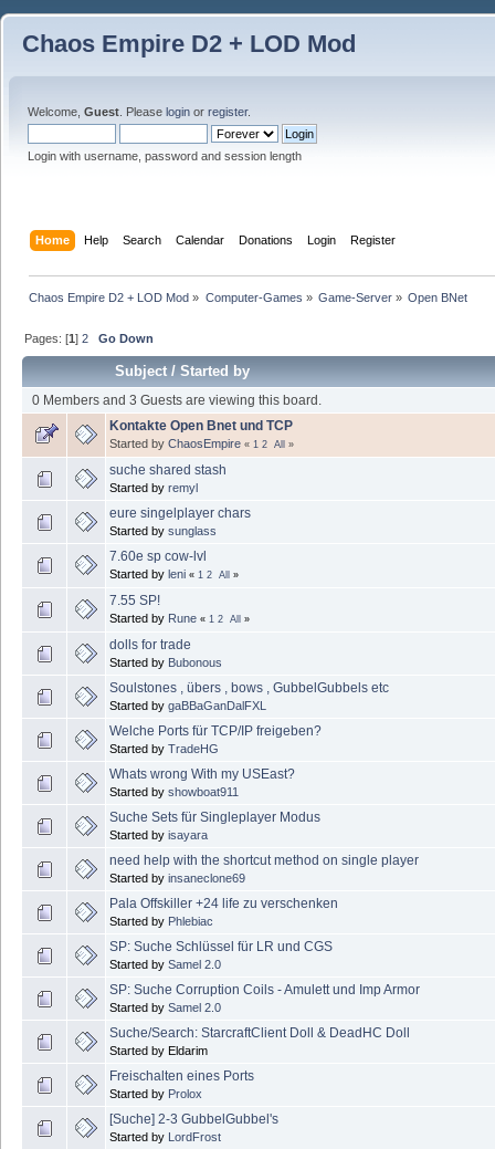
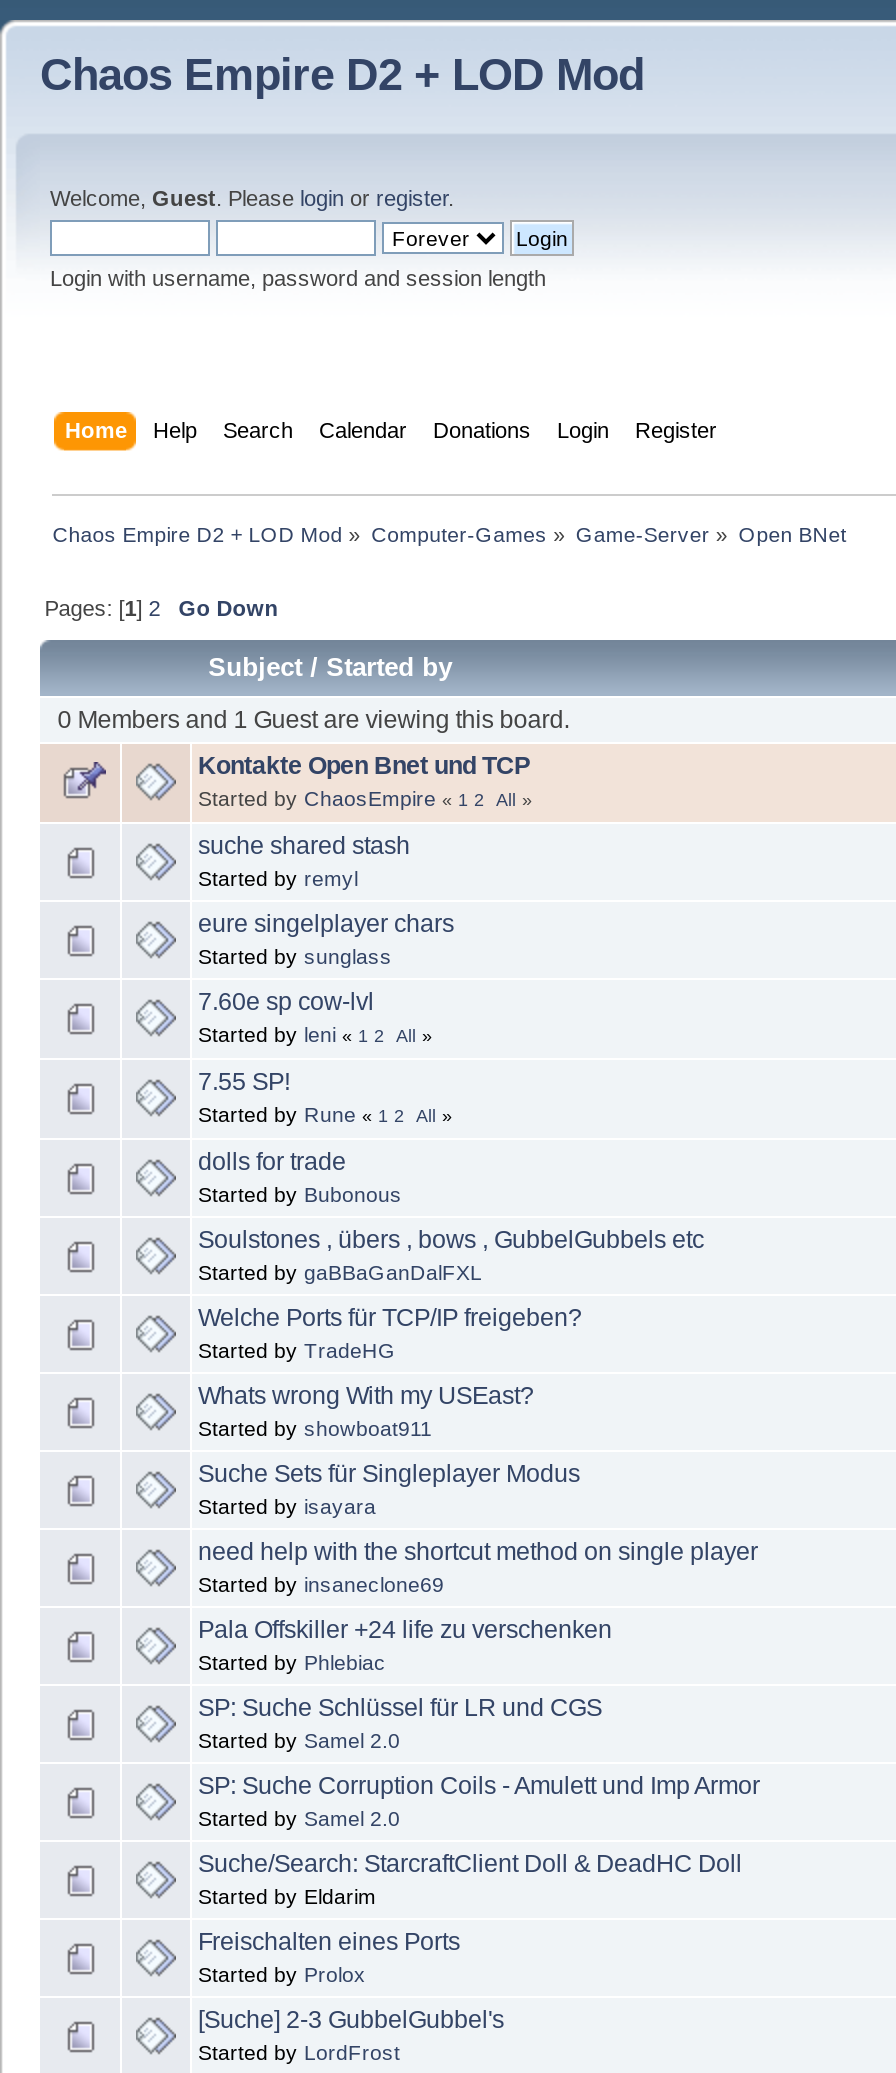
- 0 Members and 3 Guests are viewing this board.
+ 0 Members and 1 Guest are viewing this board.
